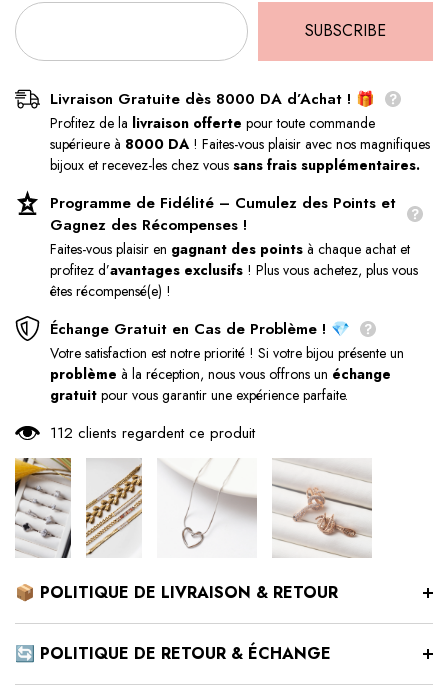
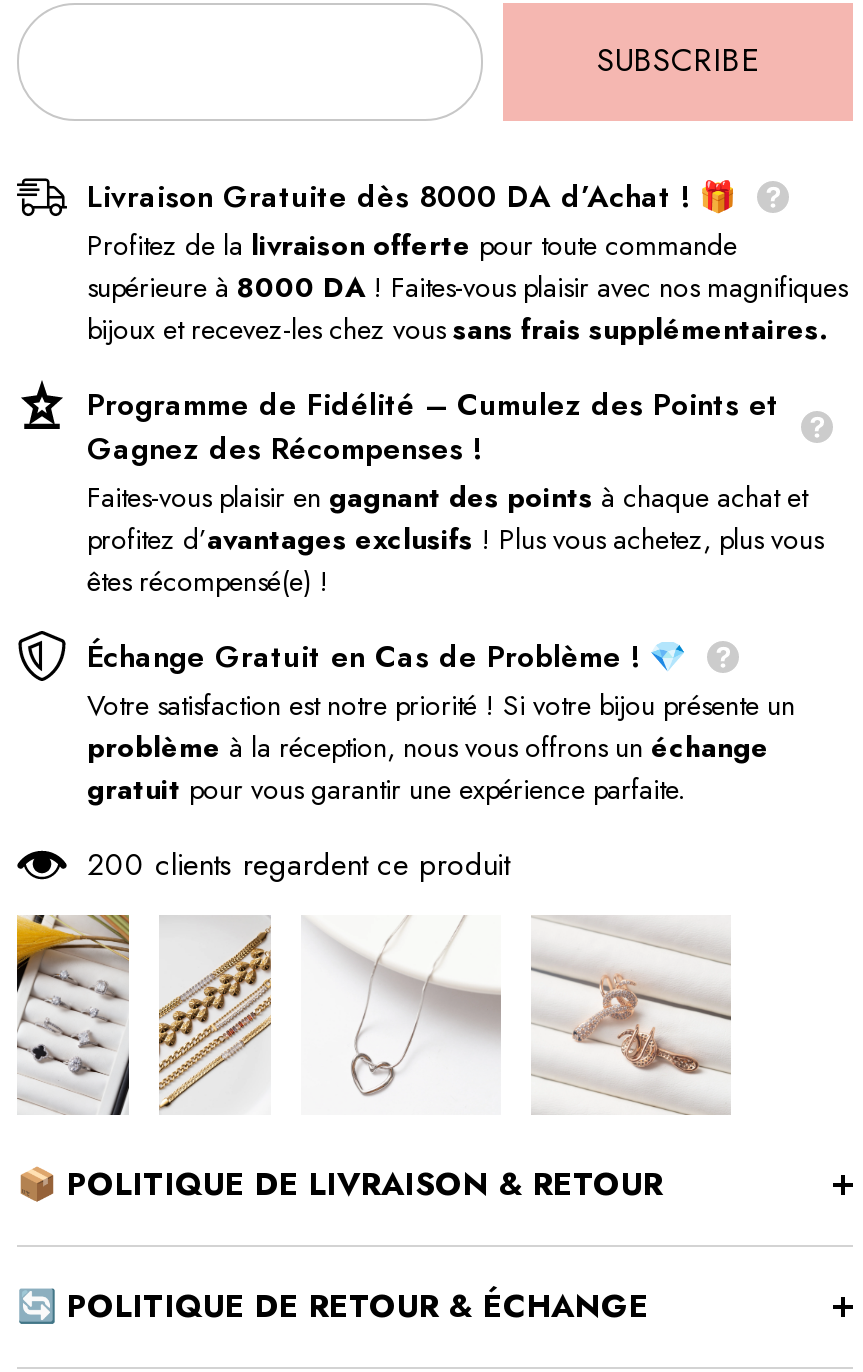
- 112 clients regardent ce produit
+ 200 clients regardent ce produit
